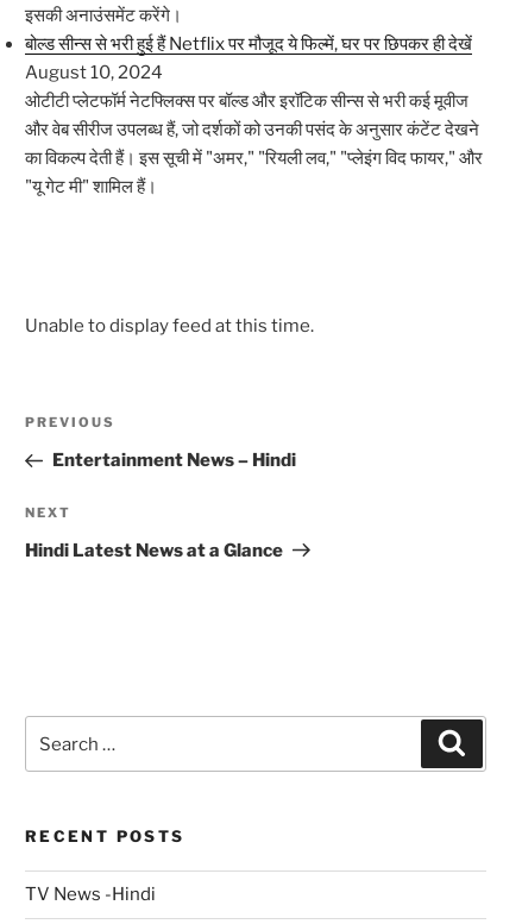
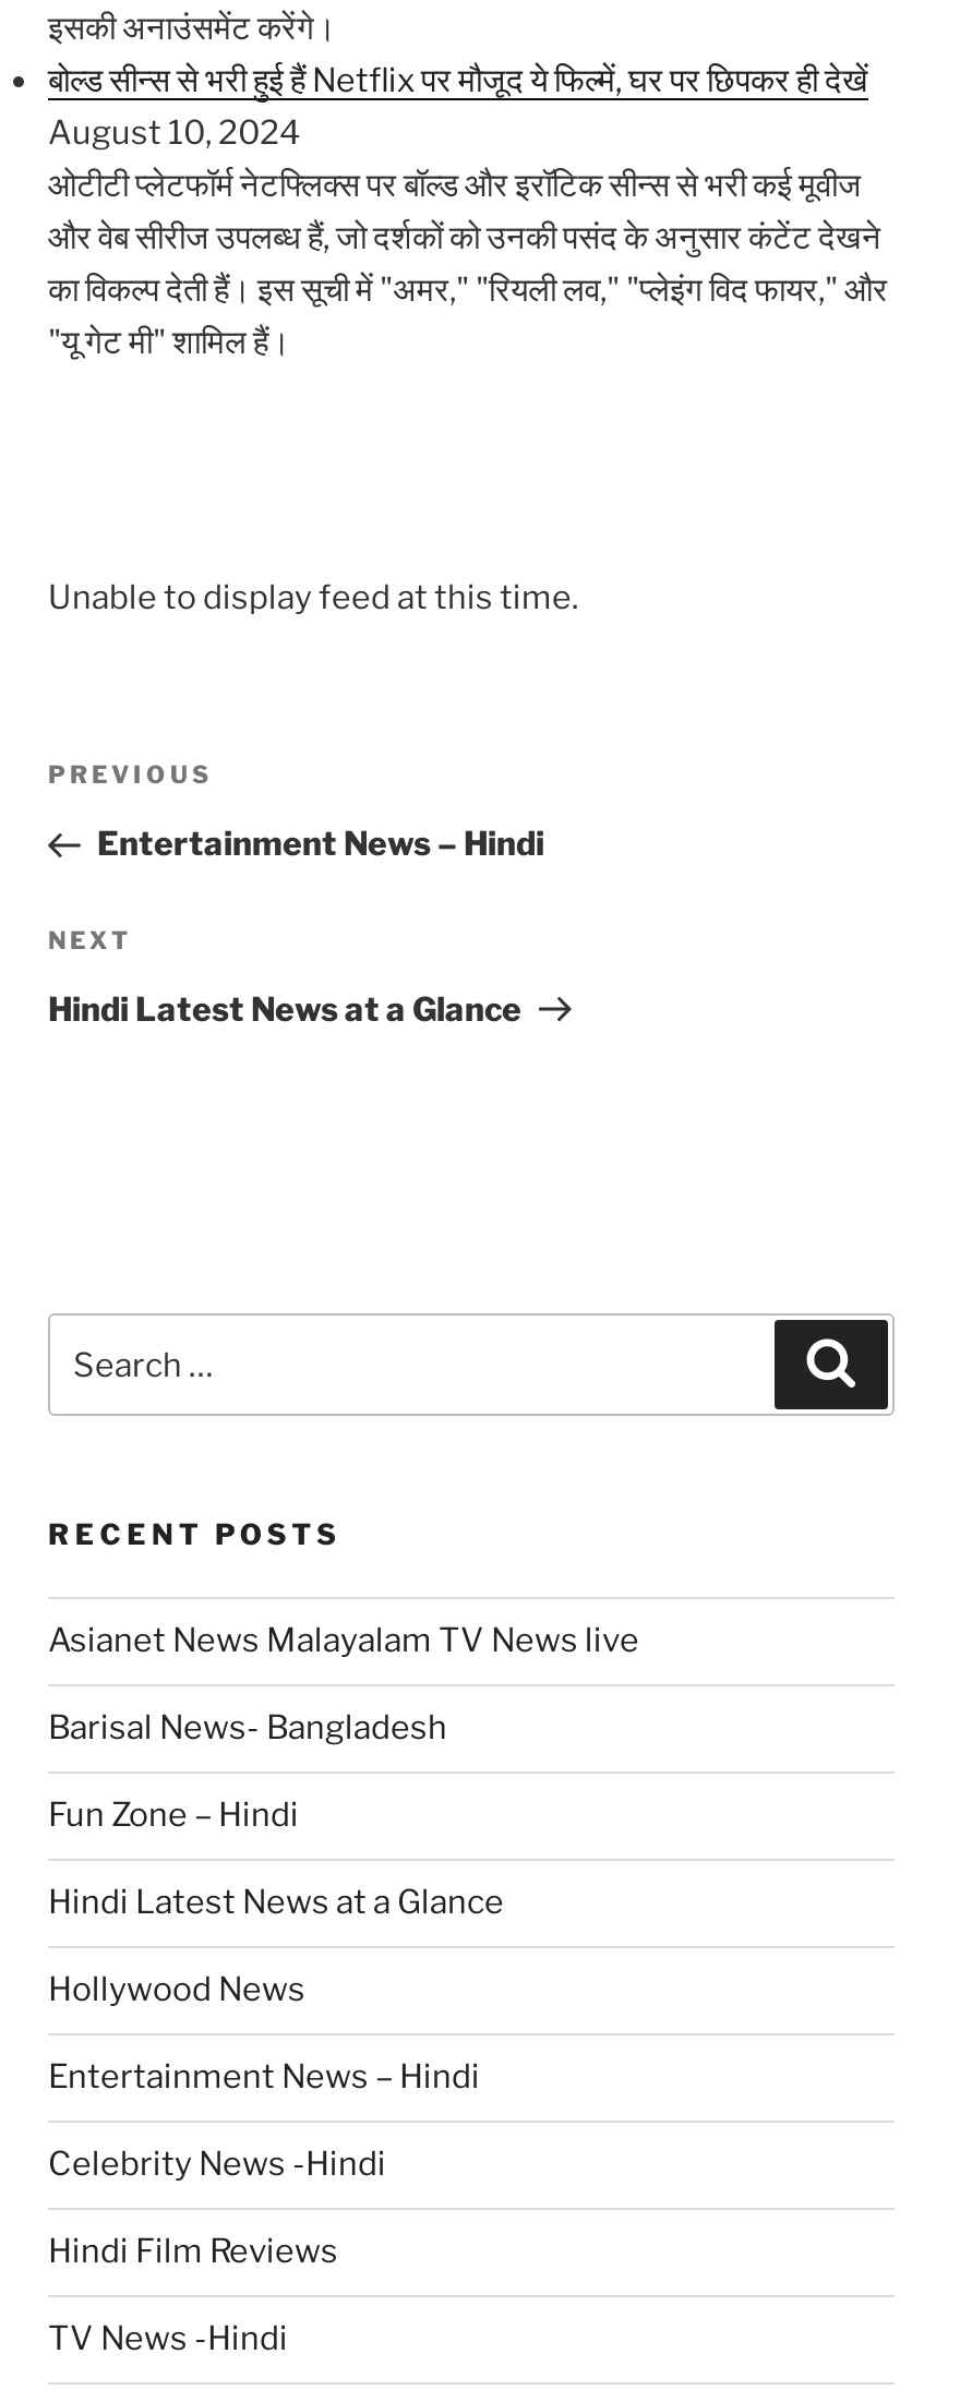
+ Asianet News Malayalam TV News live
+ Barisal News- Bangladesh
+ Fun Zone – Hindi
+ Hindi Latest News at a Glance
+ Hollywood News
+ Entertainment News – Hindi
+ Celebrity News -Hindi
+ Hindi Film Reviews
